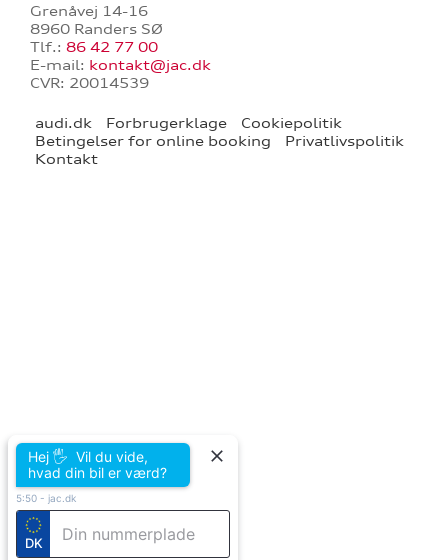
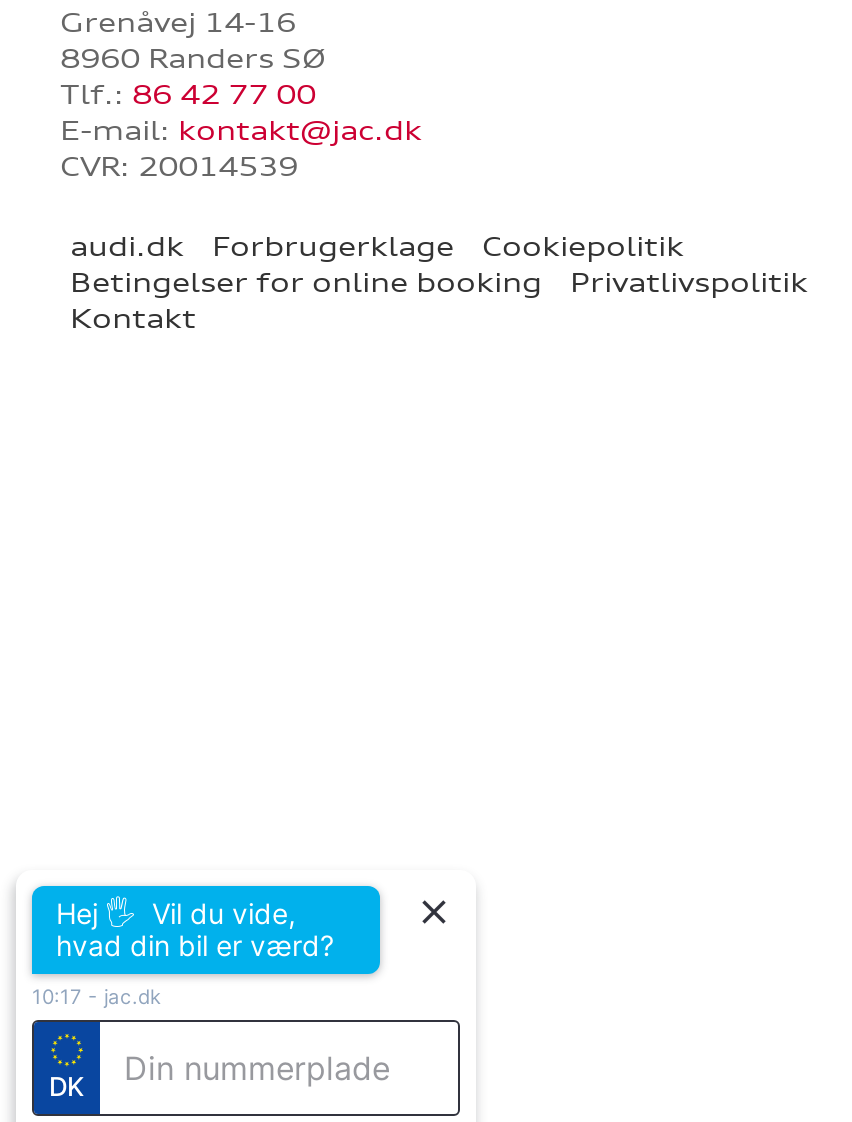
- 5:50 - jac.dk
+ 10:17 - jac.dk
